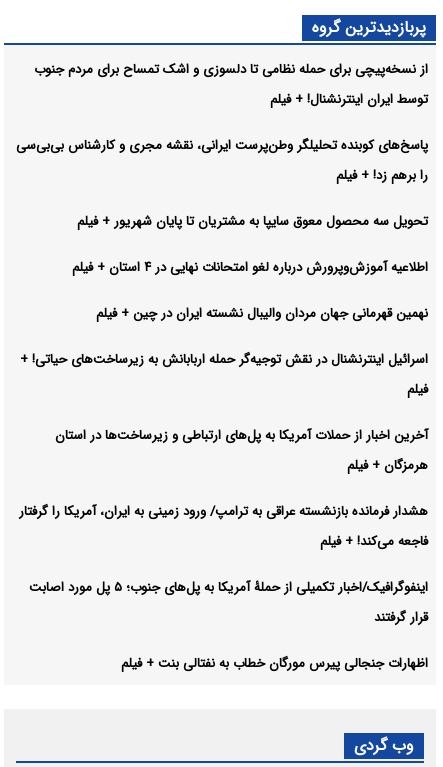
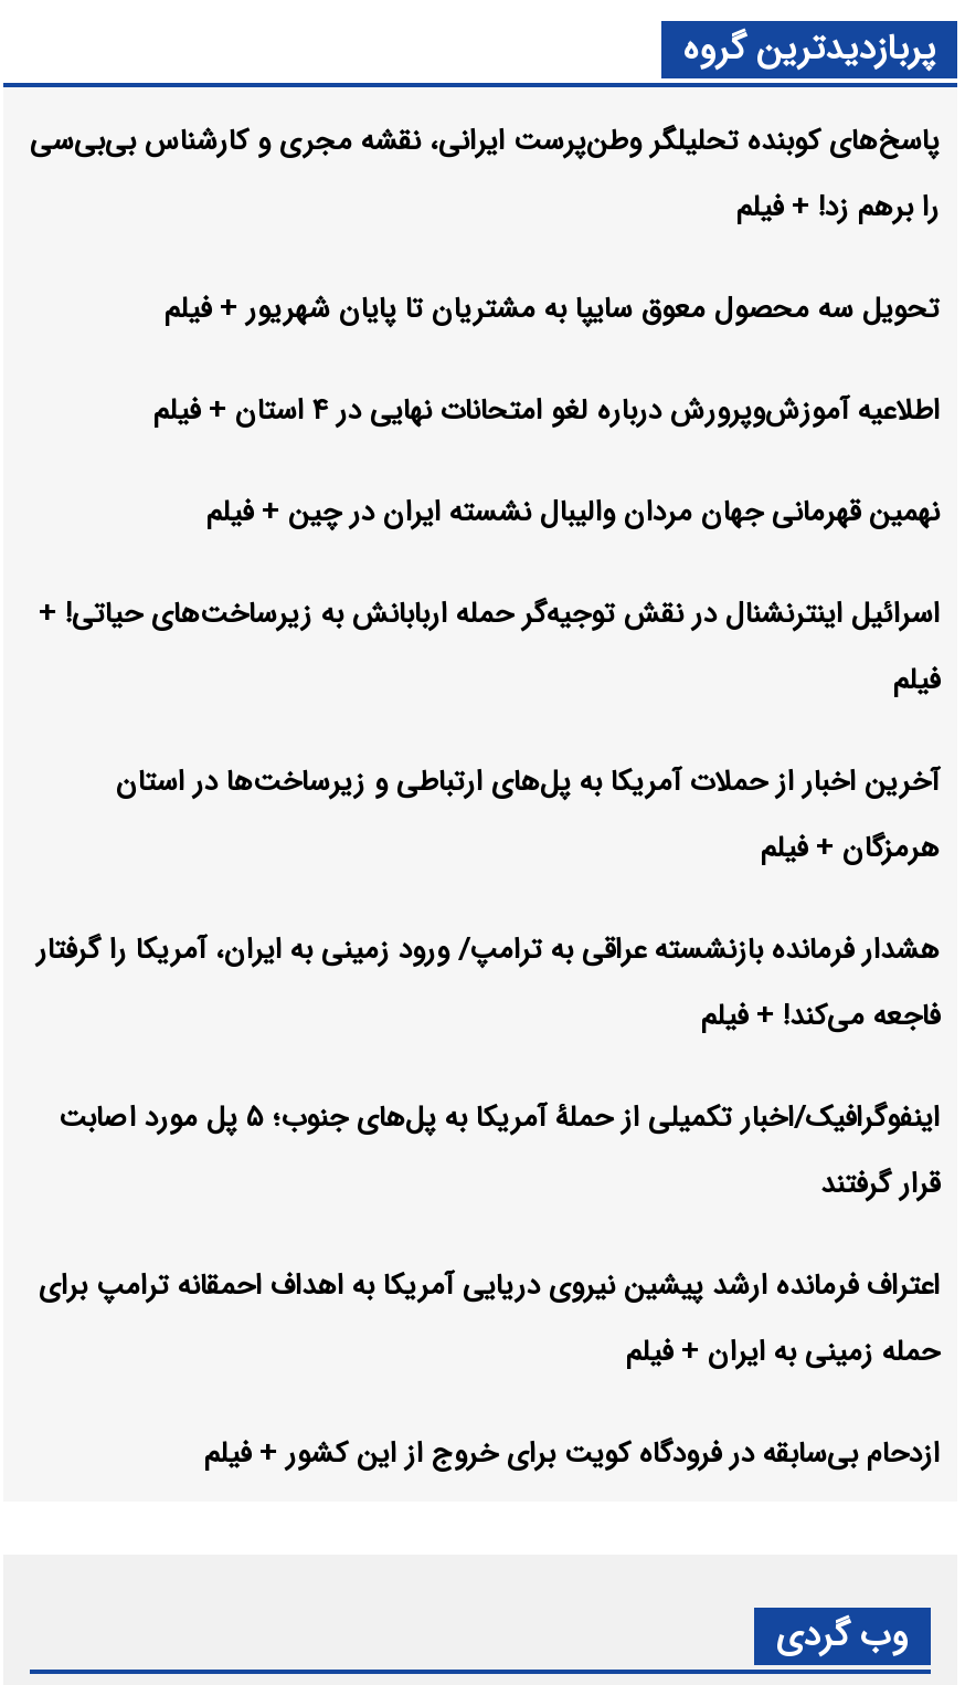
- از نسخه‌پیچی برای حمله نظامی تا دلسوزی و اشک تمساح برای مردم جنوب
- توسط ایران اینترنشنال! + فیلم

moved up: پاسخ‌های کوبنده تحلیلگر وطن‌پرست ایرانی، نقشه مجری و کارشناس بی‌بی‌سی | را برهم زد! + فیلم | تحویل سه محصول معوق سایپا به مشتریان تا پایان شهریور + فیلم | ... | فاجعه می‌کند! + فیلم | قرار گرفتند

- اظهارات جنجالی پیرس مورگان خطاب به نفتالی بنت + فیلم
+ اعتراف فرمانده ارشد پیشین نیروی دریایی آمریکا به اهداف احمقانه ترامپ برای
+ حمله زمینی به ایران + فیلم
+ ازدحام بی‌سابقه‌ در فرودگاه کویت برای خروج از این کشور + فیلم
